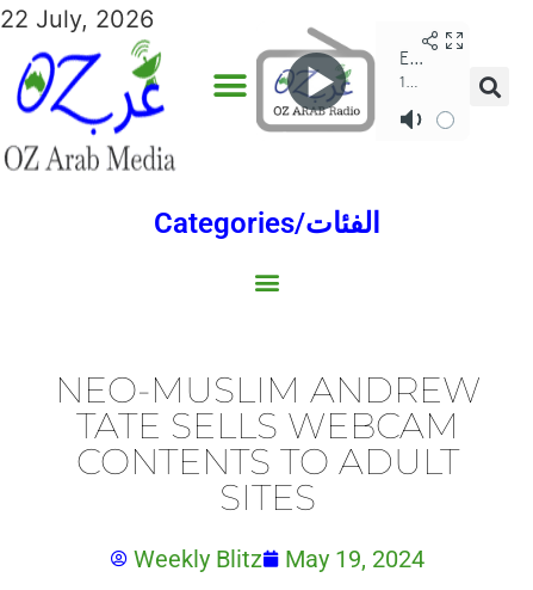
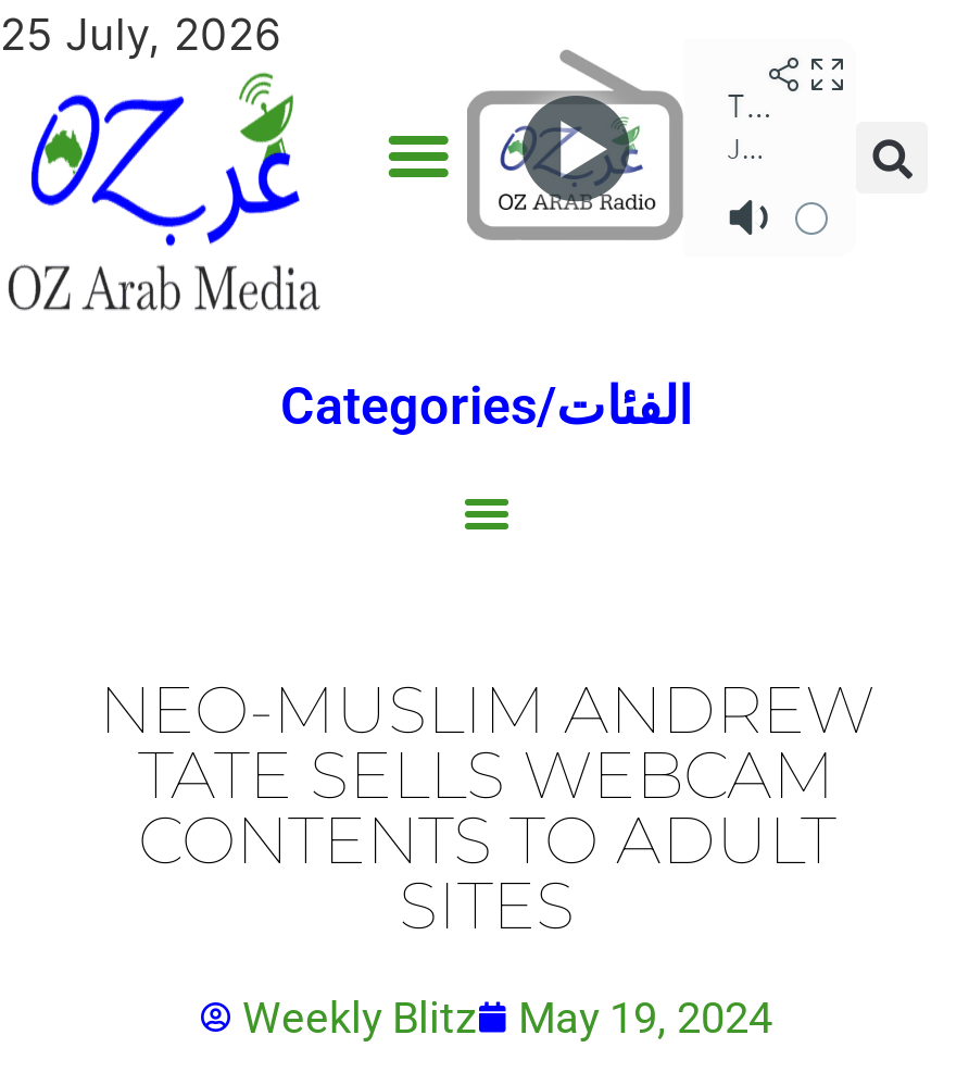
- 22 July, 2026
+ 25 July, 2026
